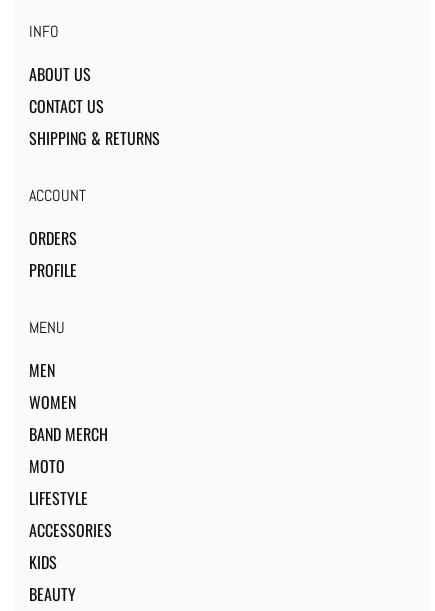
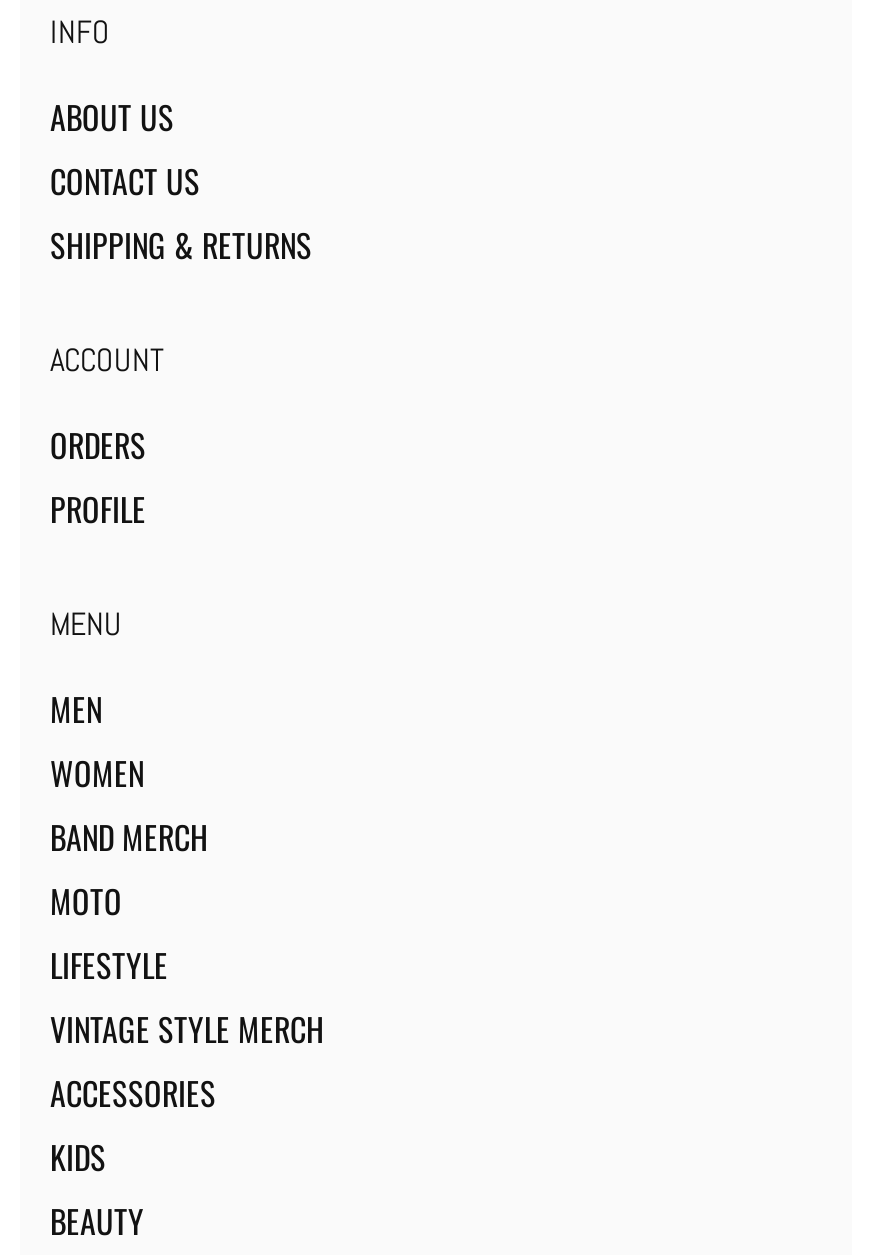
+ VINTAGE STYLE MERCH
